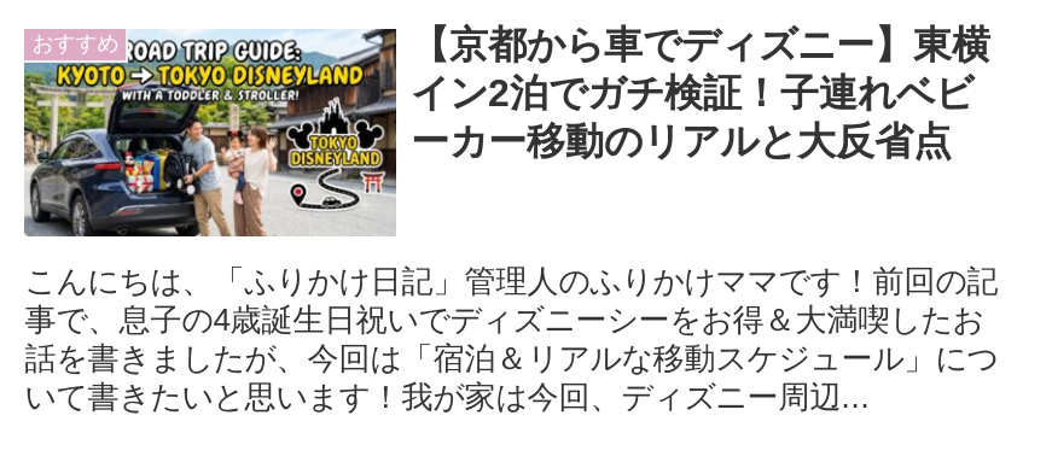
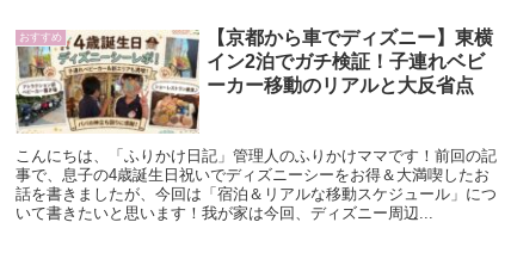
- [image]
+ [image]
